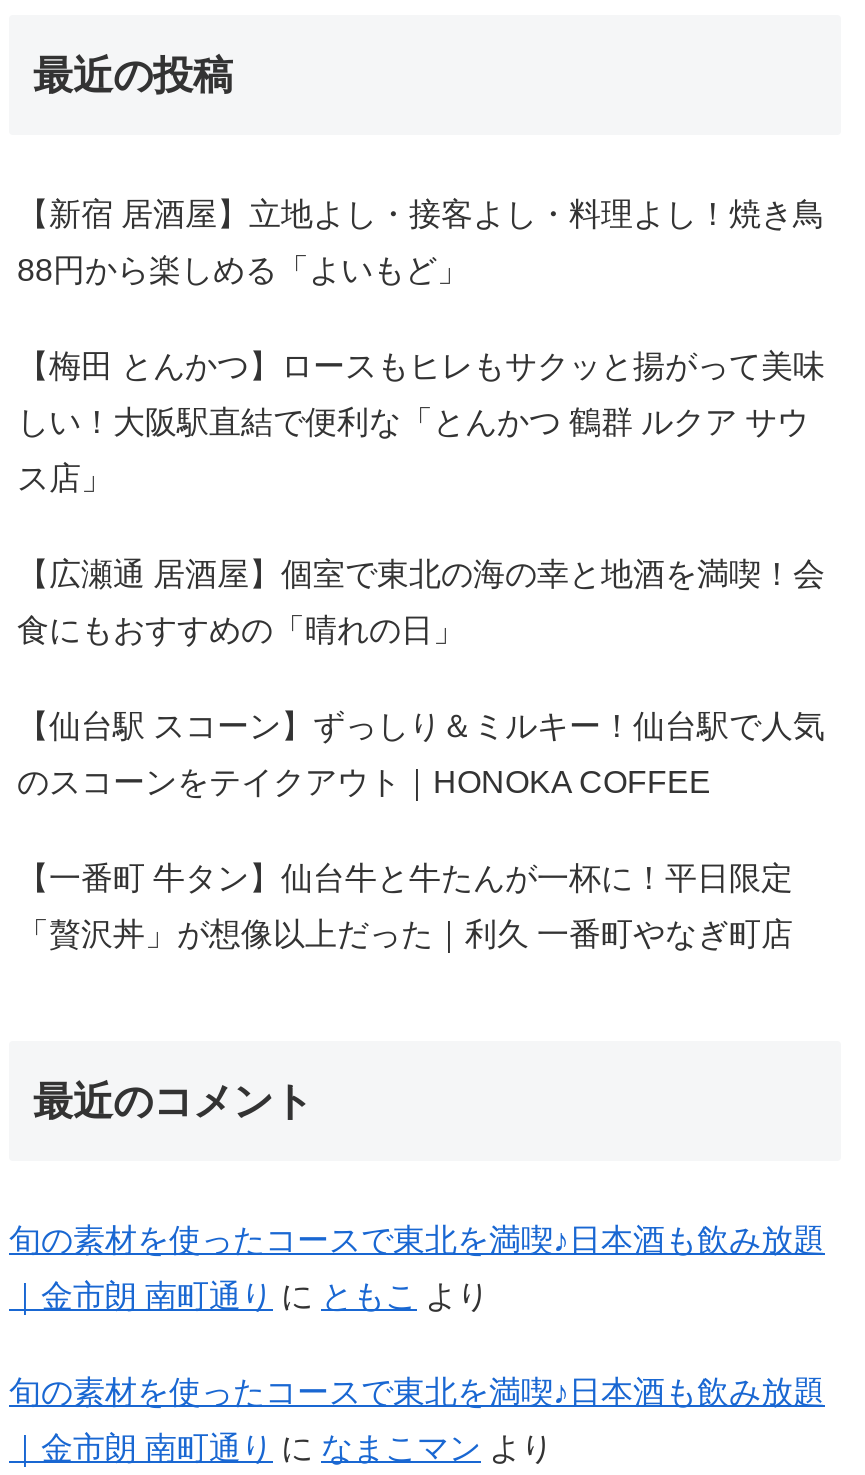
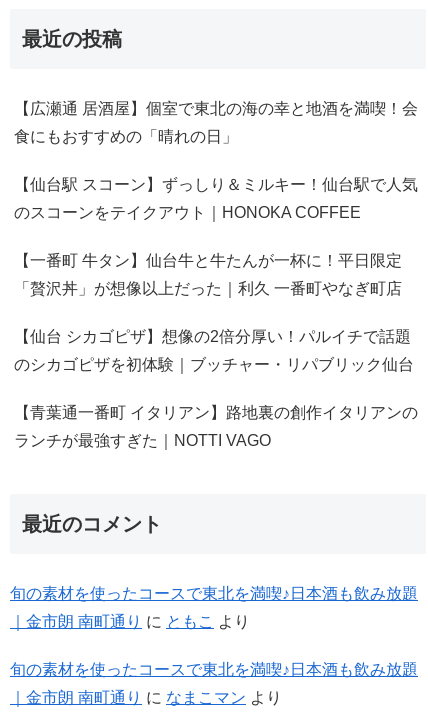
- 【新宿 居酒屋】立地よし・接客よし・料理よし！焼き鳥
- 88円から楽しめる「よいもど」
- 【梅田 とんかつ】ロースもヒレもサクッと揚がって美味
- しい！大阪駅直結で便利な「とんかつ 鶴群 ルクア サウ
- ス店」

moved up: 【広瀬通 居酒屋】個室で東北の海の幸と地酒を満喫！会 | 食にもおすすめの「晴れの日」 | 【仙台駅 スコーン】ずっしり＆ミルキー！仙台駅で人気 | のスコーンをテイクアウト｜HONOKA COFFEE | 【一番町 牛タン】仙台牛と牛たんが一杯に！平日限定 | 「贅沢丼」が想像以上だった｜利久 一番町やなぎ町店

+ 【仙台 シカゴピザ】想像の2倍分厚い！パルイチで話題
+ のシカゴピザを初体験｜ブッチャー・リパブリック仙台
+ 【青葉通一番町 イタリアン】路地裏の創作イタリアンの
+ ランチが最強すぎた｜NOTTI VAGO
